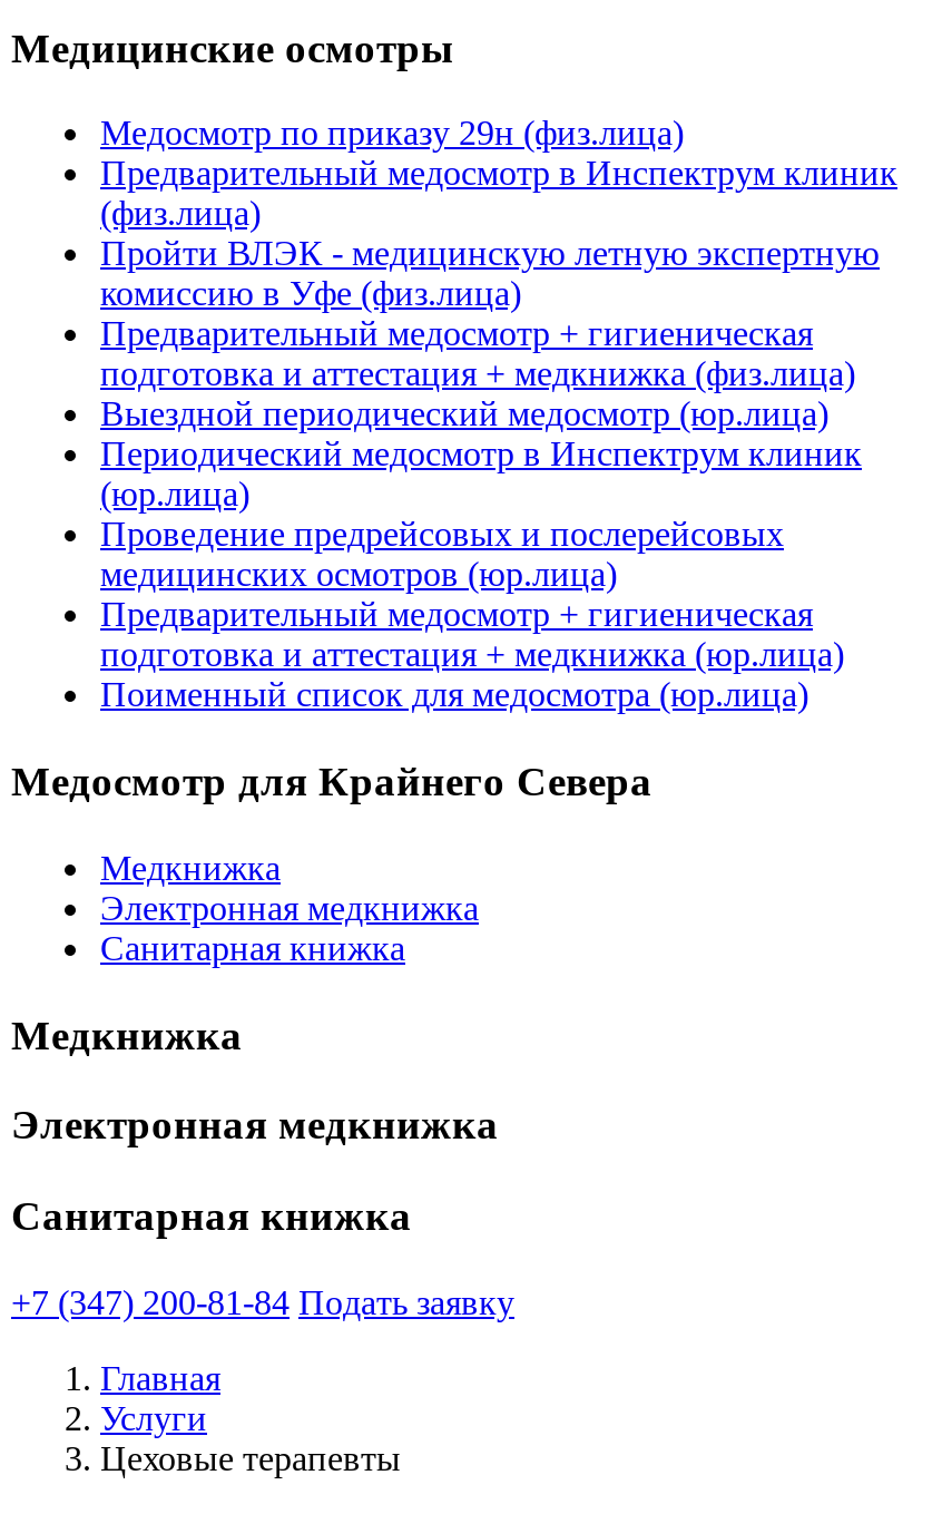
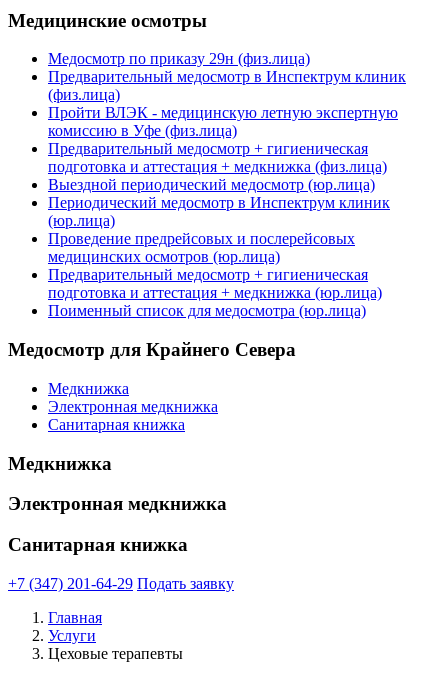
- +7 (347) 200-81-84 Подать заявку
+ +7 (347) 201-64-29 Подать заявку
